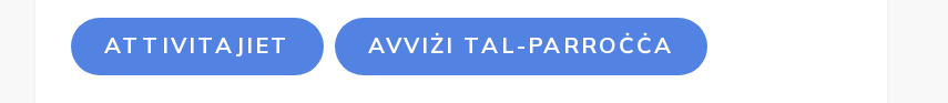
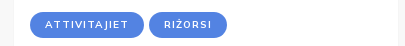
- AVVIŻI TAL-PARROĊĊA
+ RIŻORSI
